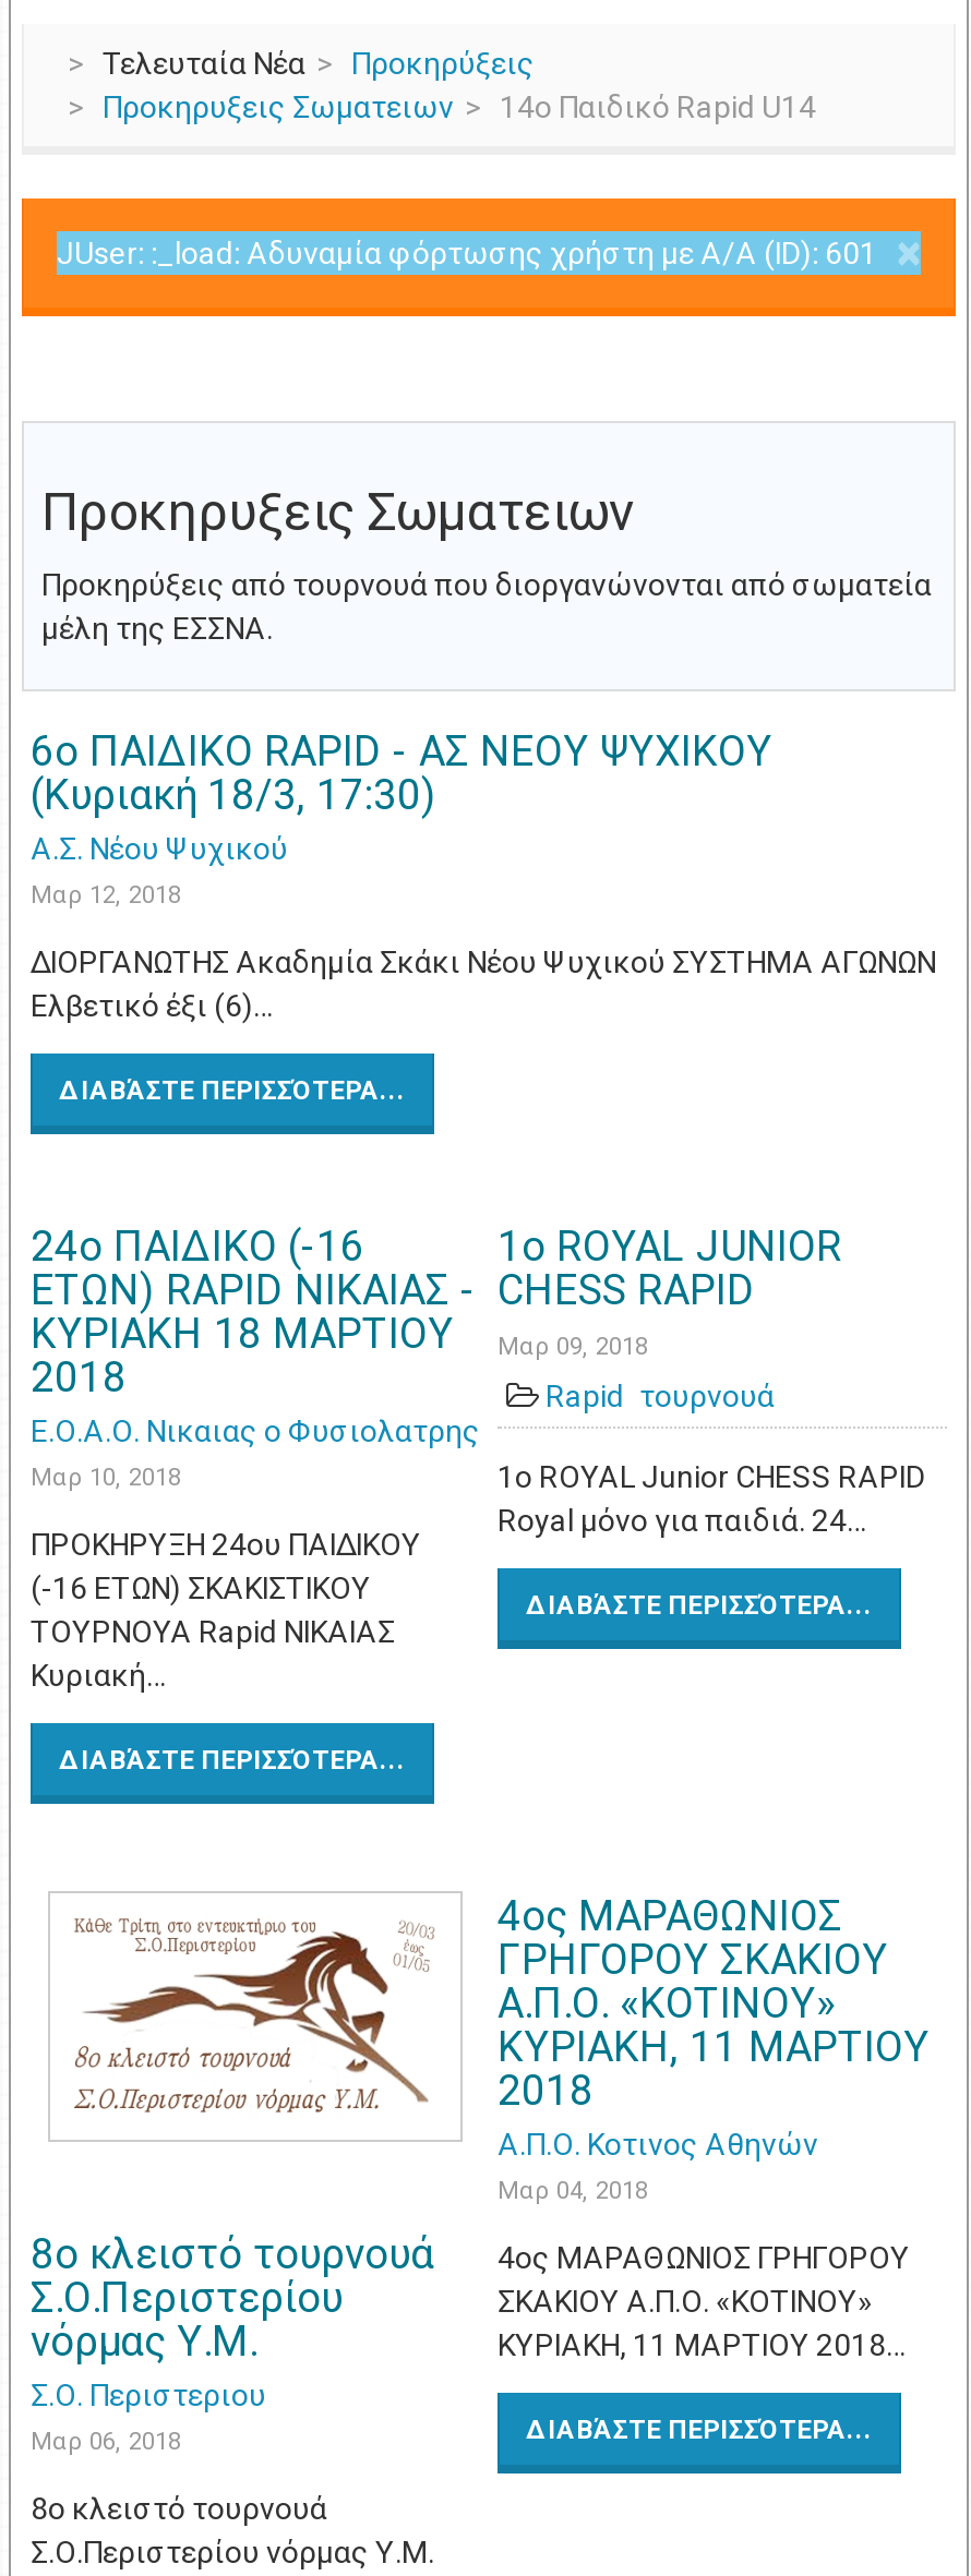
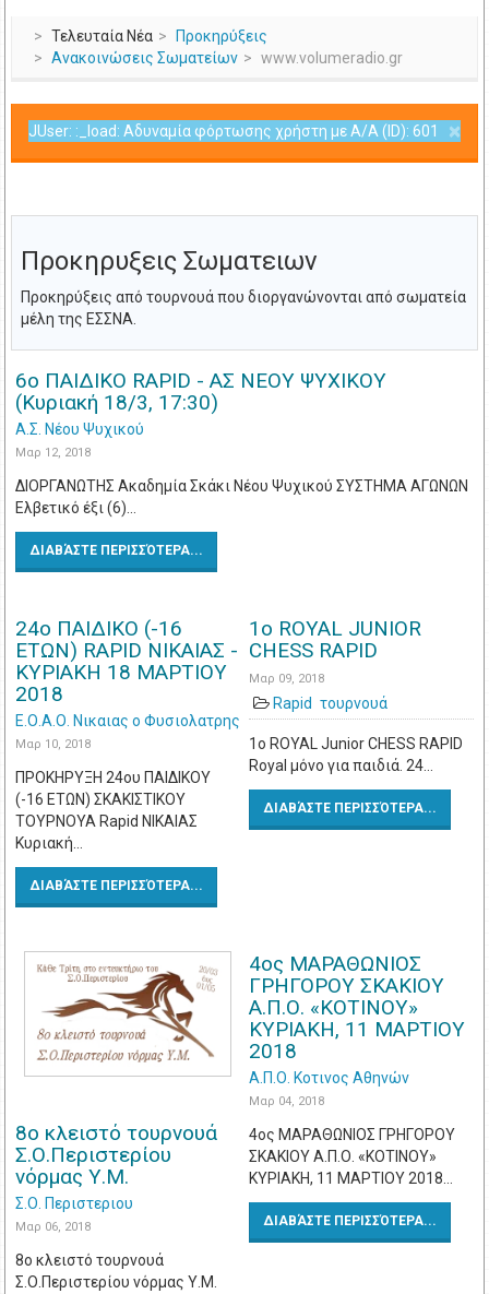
- Προκηρυξεις Σωματειων
- 14o Παιδικό Rapid U14
+ Ανακοινώσεις Σωματείων
+ www.volumeradio.gr
